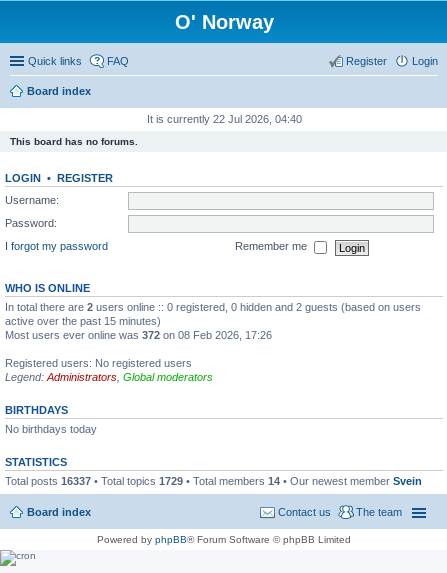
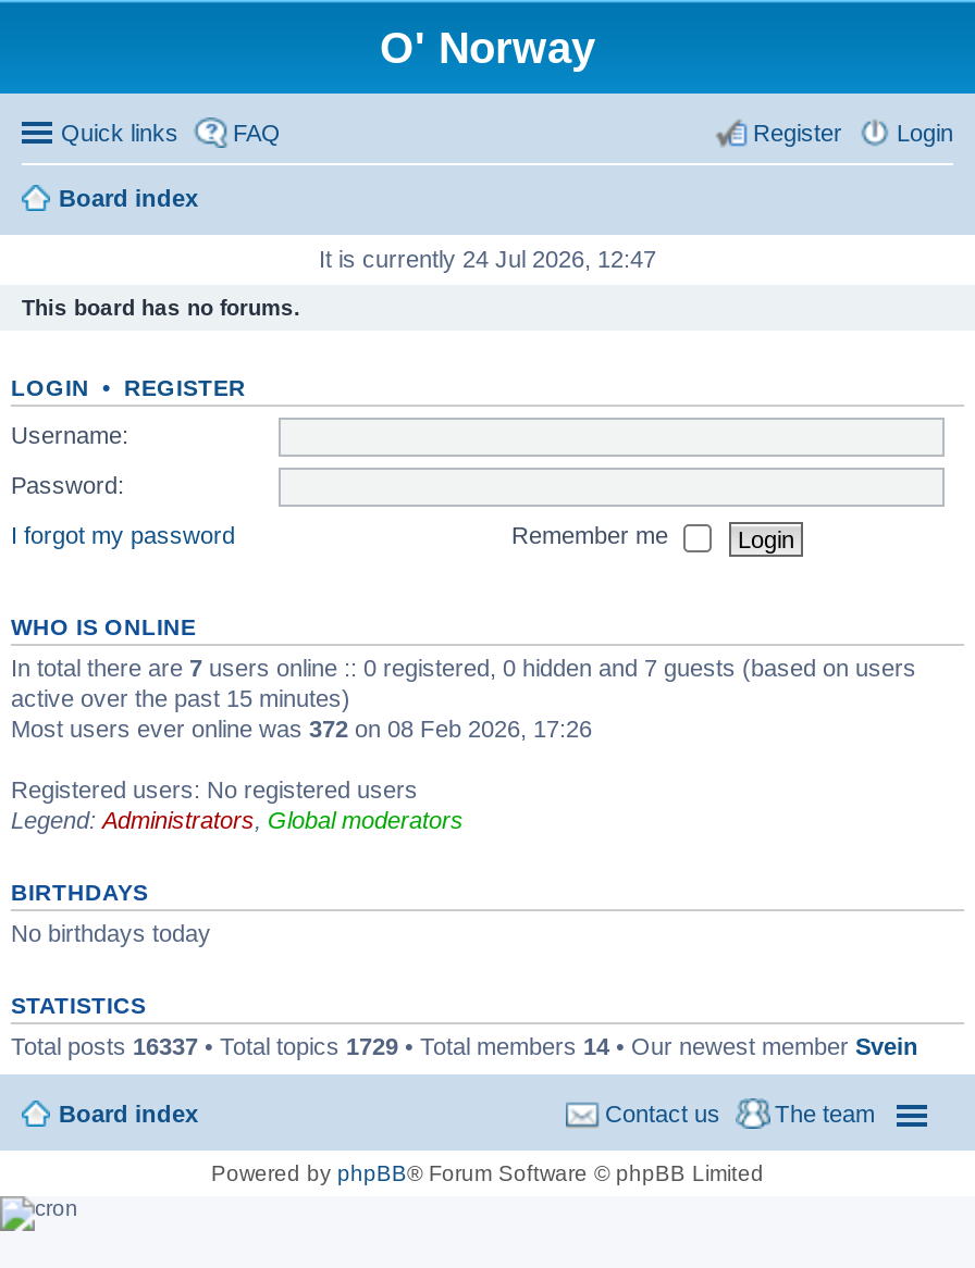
- It is currently 22 Jul 2026, 04:40
+ It is currently 24 Jul 2026, 12:47

- In total there are 2 users online :: 0 registered, 0 hidden and 2 guests (based on users
+ In total there are 7 users online :: 0 registered, 0 hidden and 7 guests (based on users
